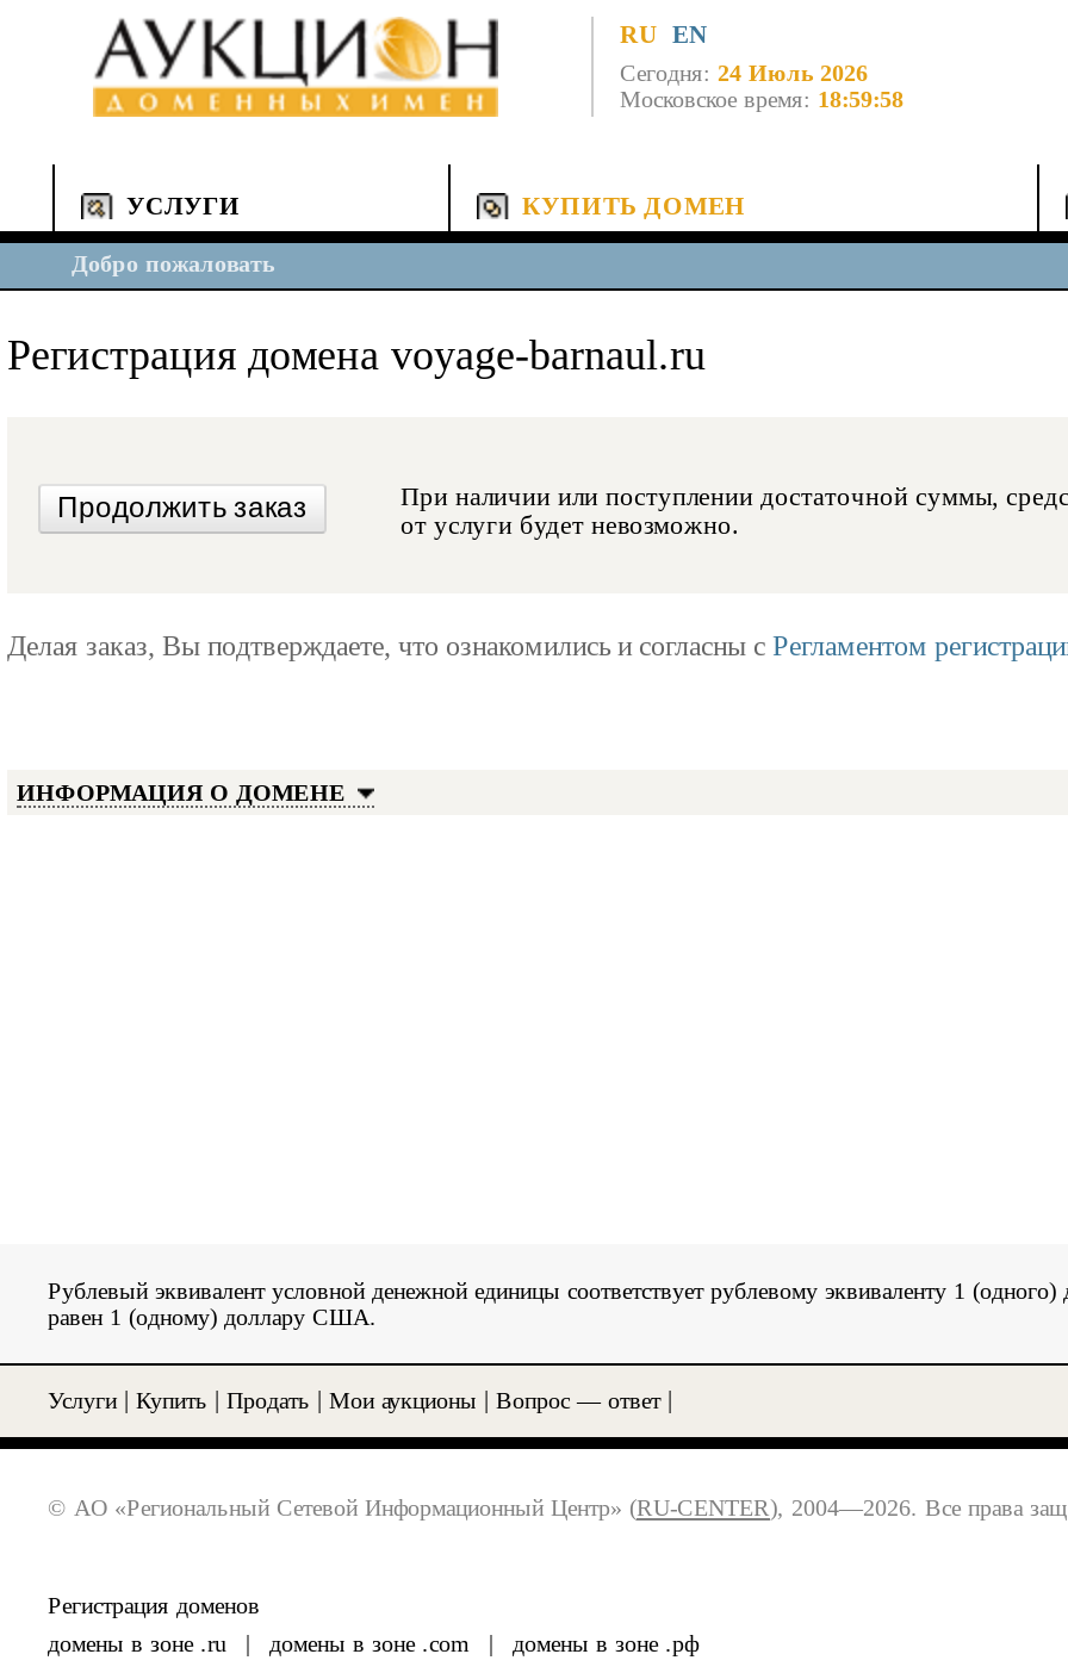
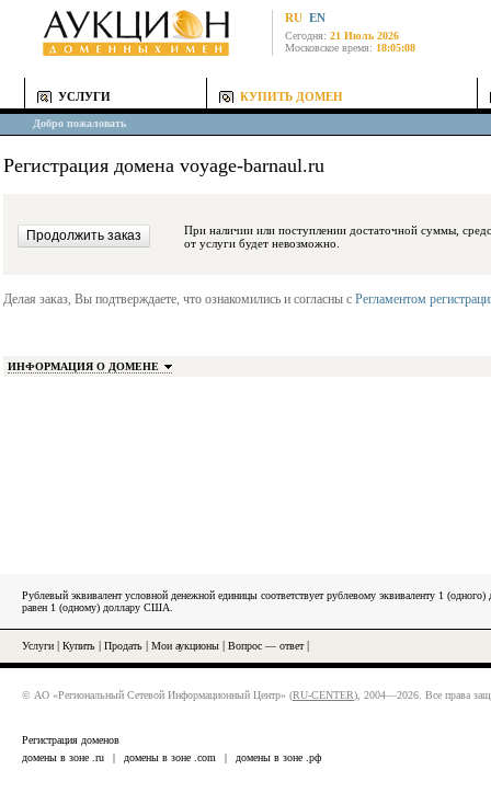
- Сегодня: 24 Июль 2026
+ Сегодня: 21 Июль 2026

- Московское время: 18:59:58
+ Московское время: 18:05:08
